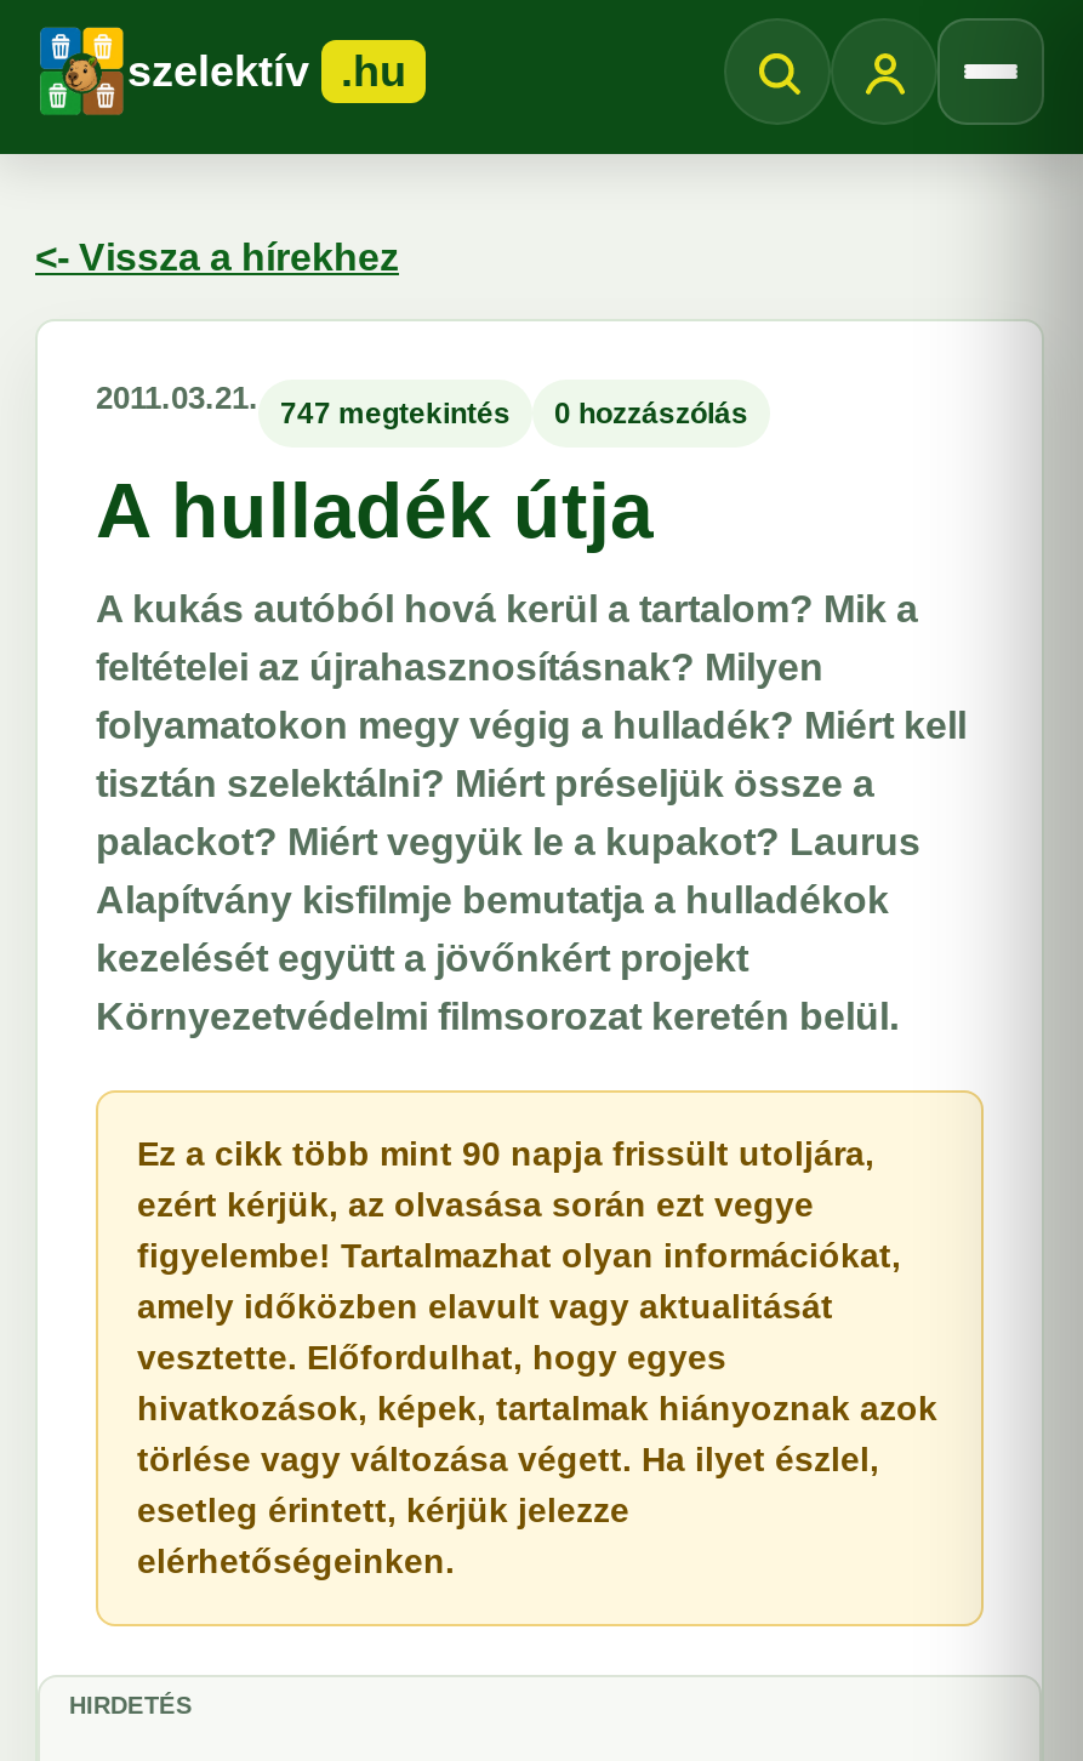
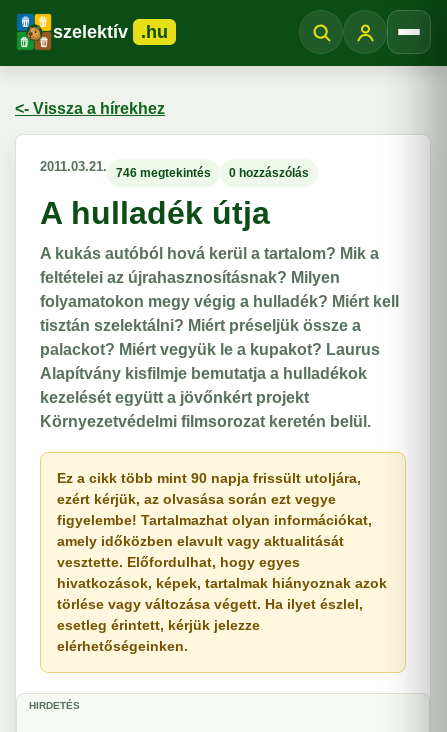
- 2011.03.21. 747 megtekintés 0 hozzászólás
+ 2011.03.21. 746 megtekintés 0 hozzászólás
